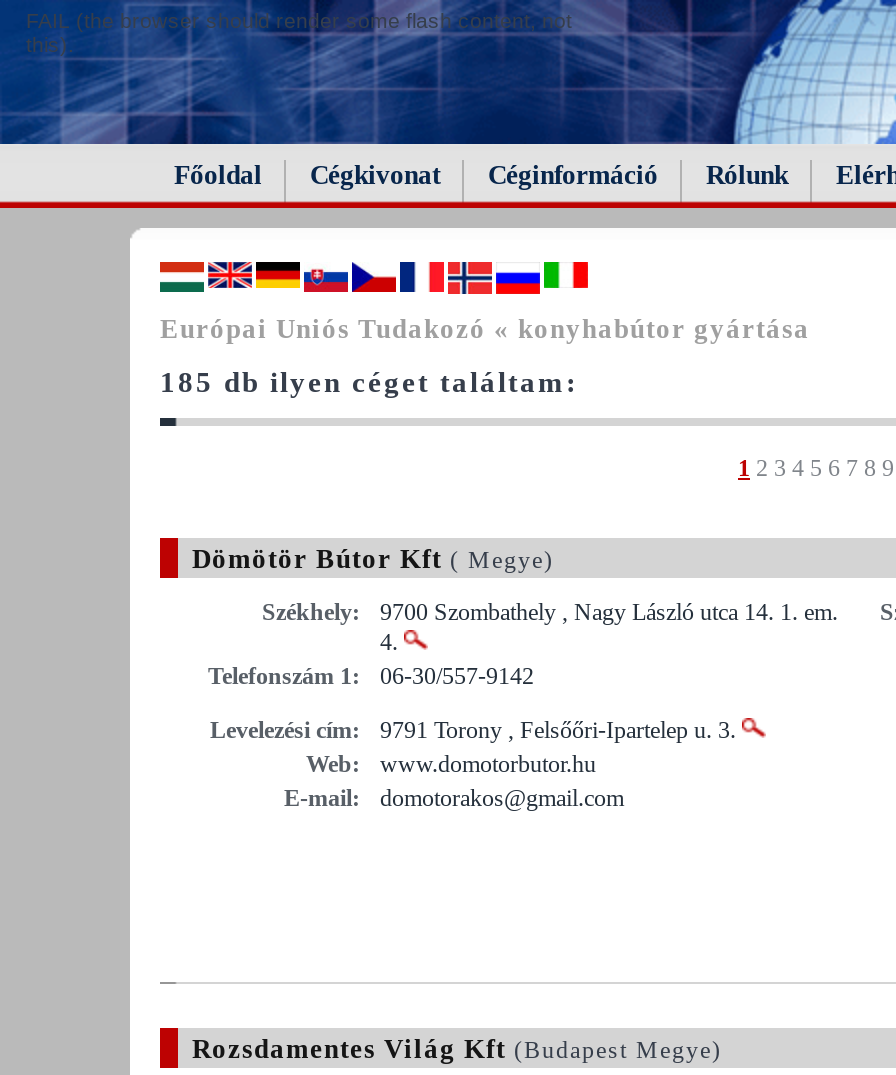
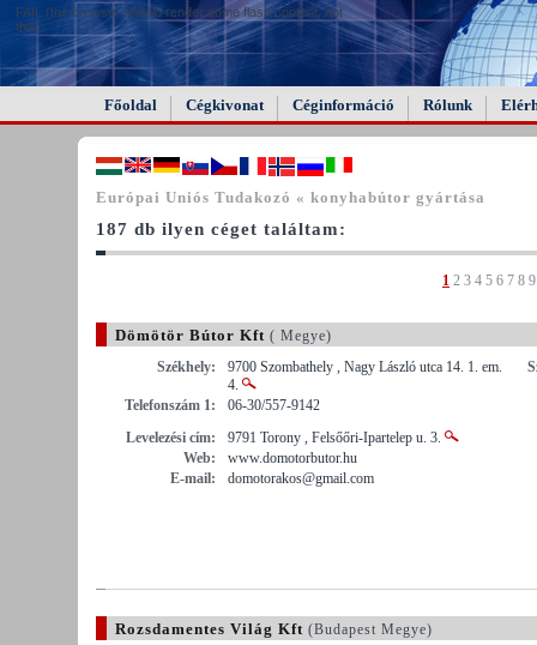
- 185 db ilyen céget találtam:
+ 187 db ilyen céget találtam:
